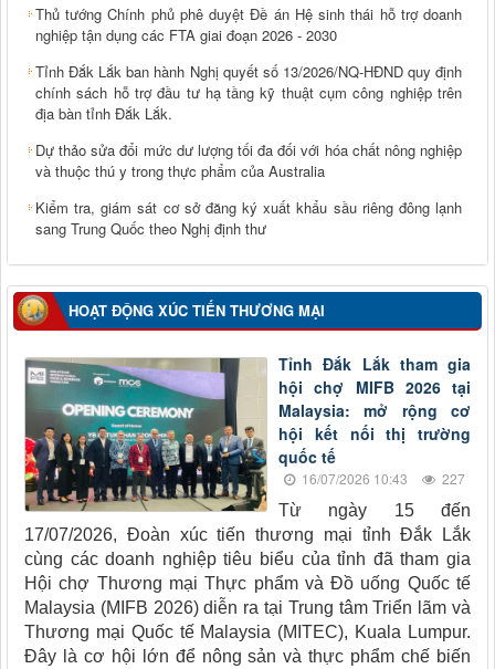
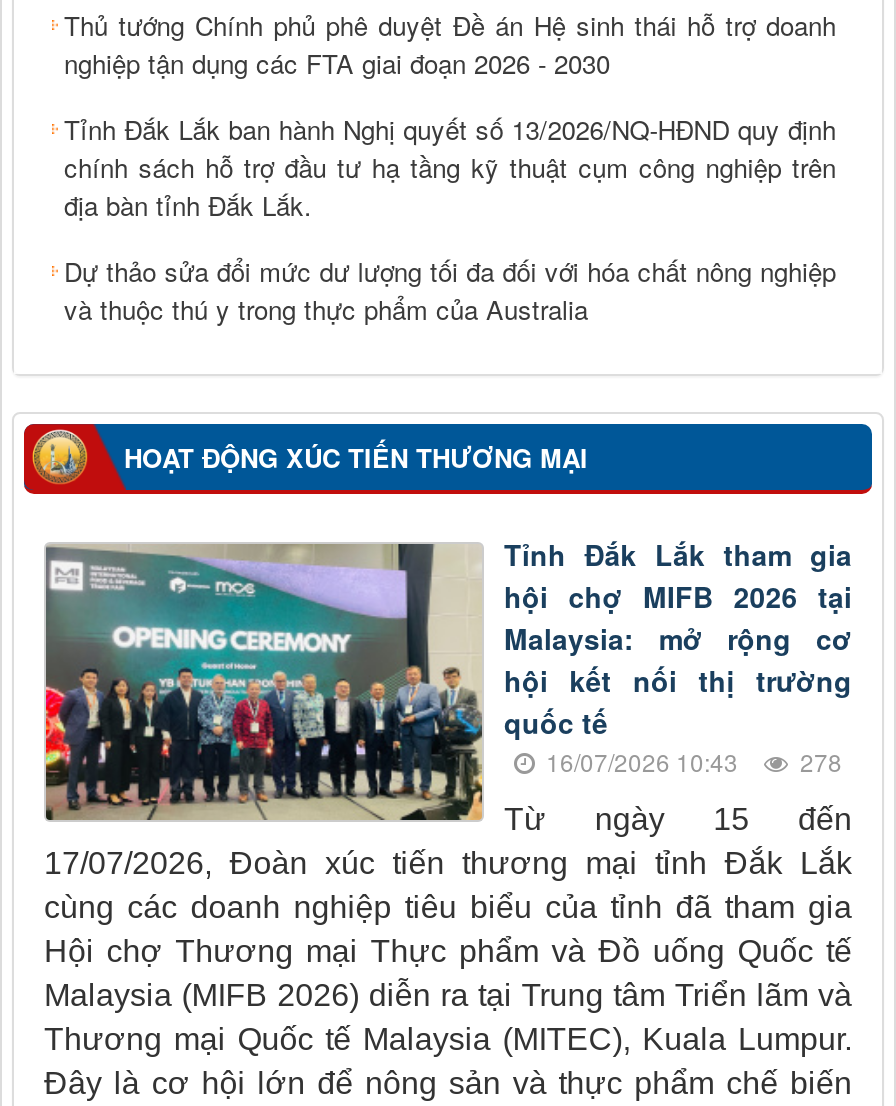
- Kiểm tra, giám sát cơ sở đăng ký xuất khẩu sầu riêng đông lạnh
- sang Trung Quốc theo Nghị định thư

- 16/07/2026 10:43 227
+ 16/07/2026 10:43 278
